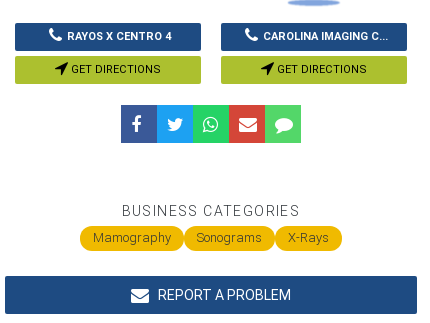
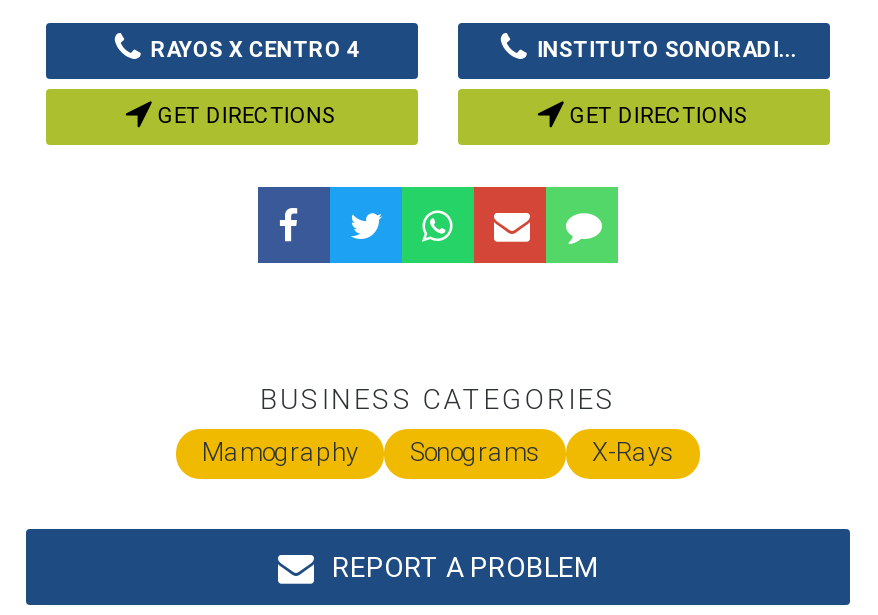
- CAROLINA IMAGING C...
+ INSTITUTO SONORADI...
